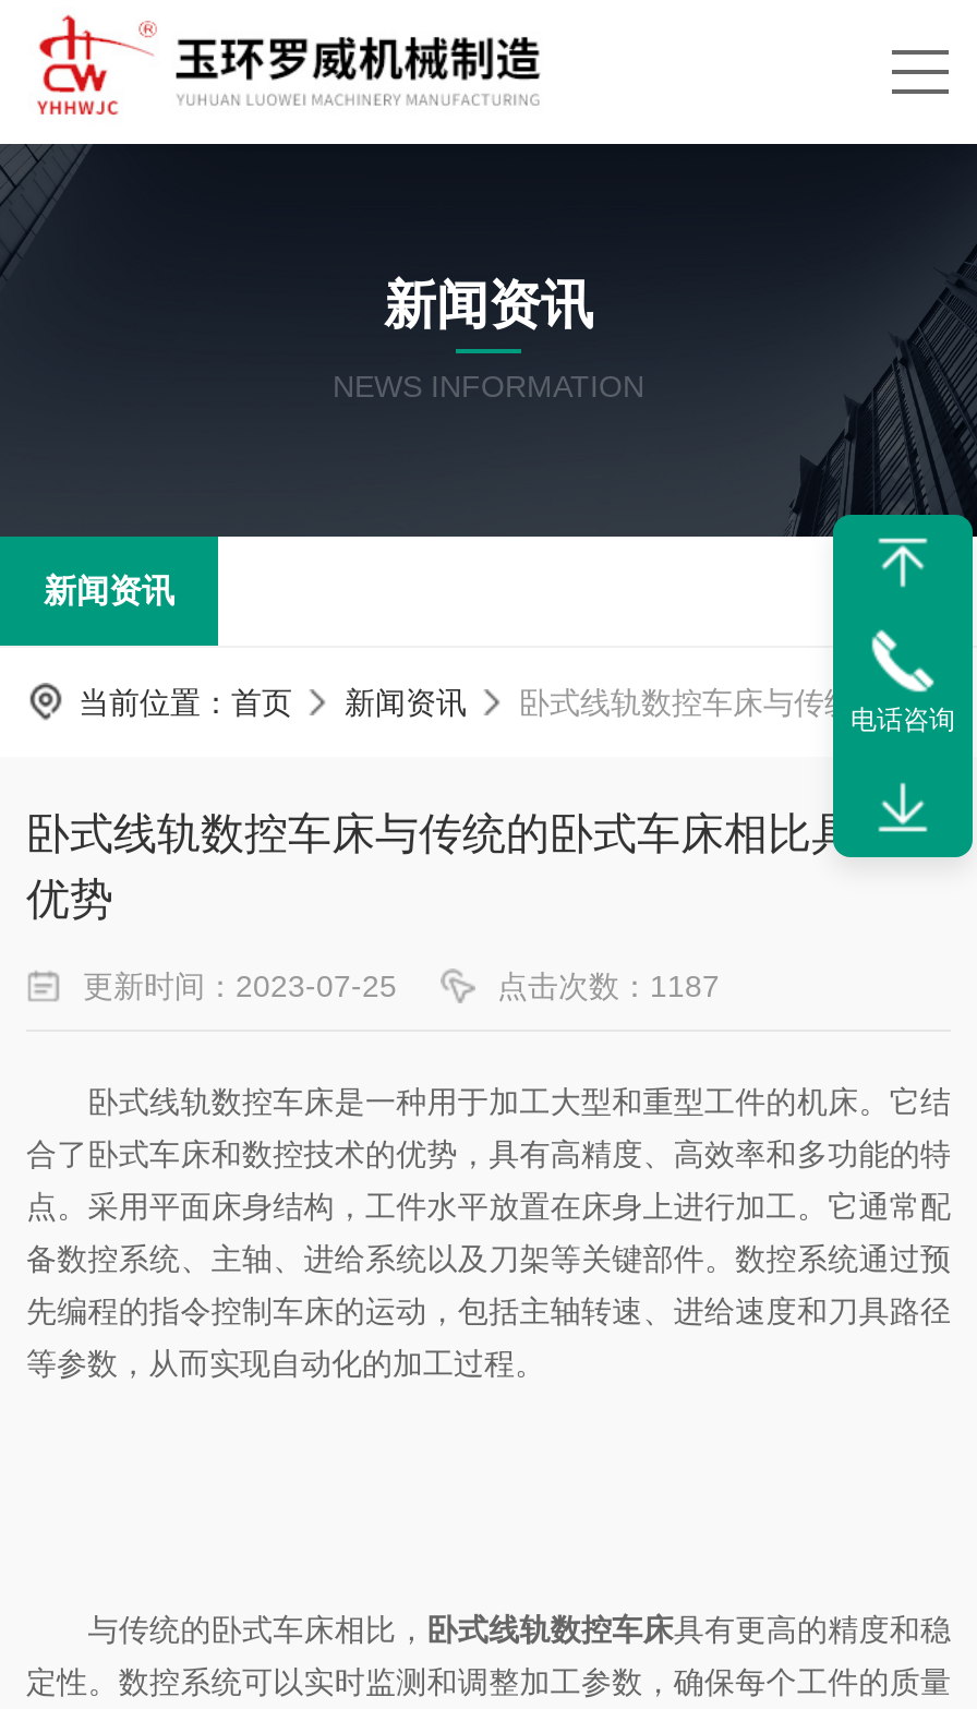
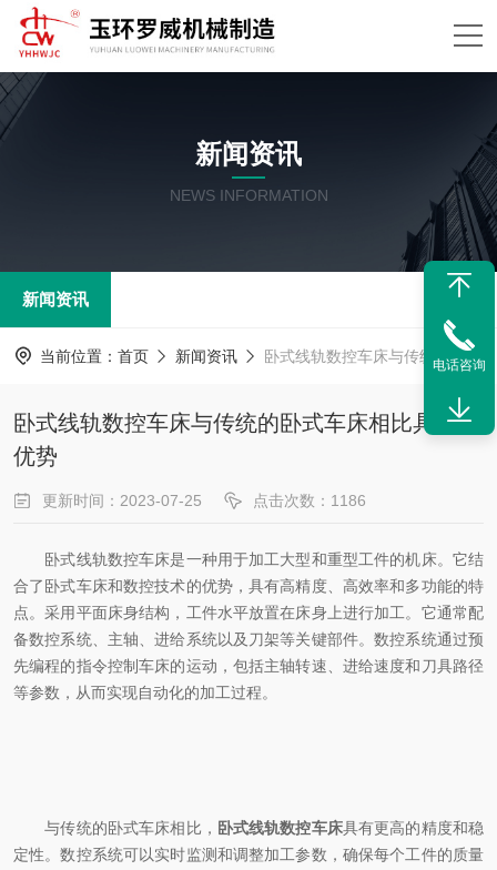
- 点击次数：1187
+ 点击次数：1186
